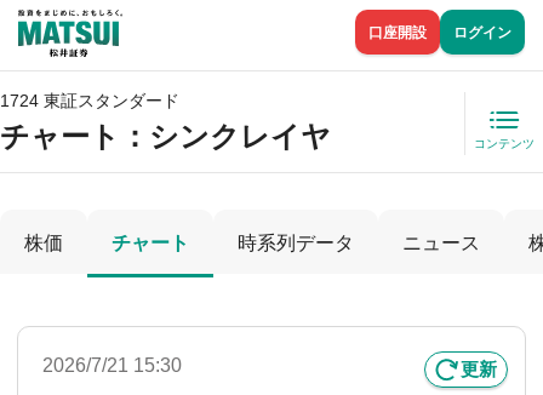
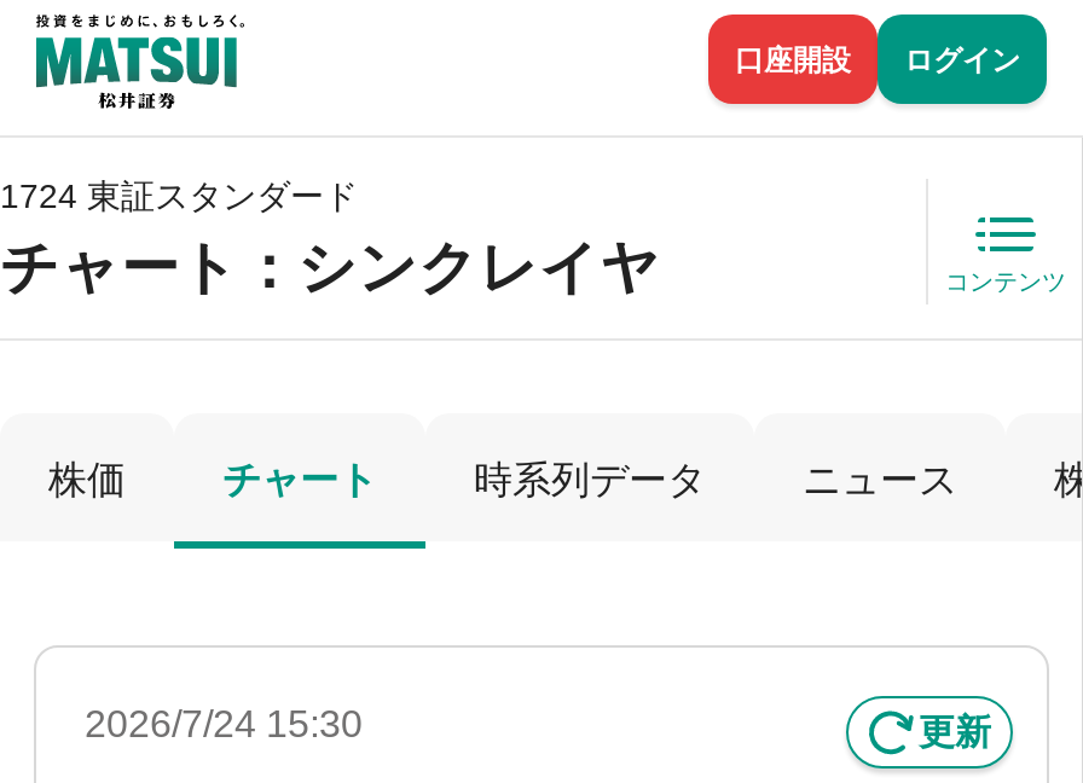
- 2026/7/21 15:30
+ 2026/7/24 15:30
